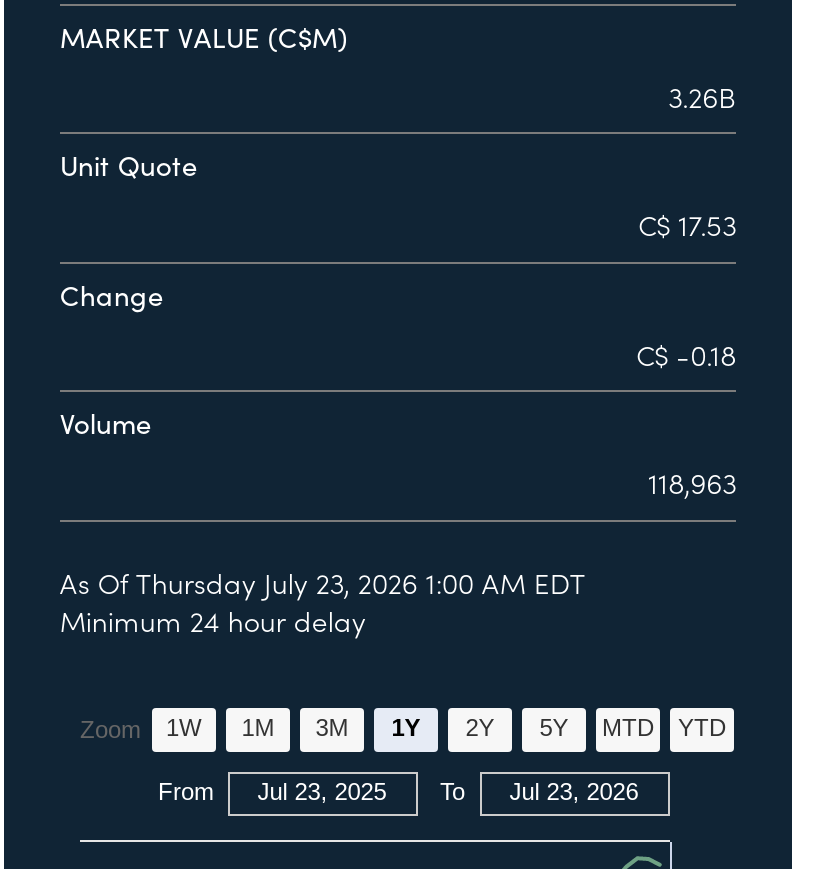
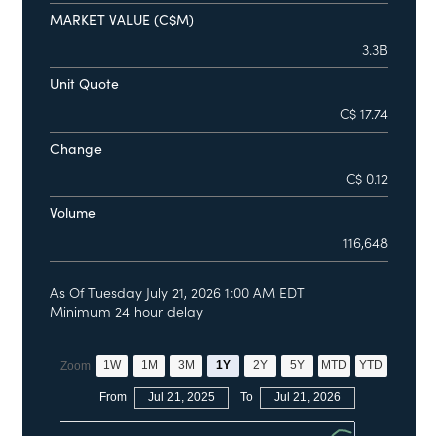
- 3.26B
+ 3.3B

- C$ 17.53
+ C$ 17.74

- C$ -0.18
+ C$ 0.12

- 118,963
+ 116,648

- As Of Thursday July 23, 2026 1:00 AM EDT
+ As Of Tuesday July 21, 2026 1:00 AM EDT

- Jul 23, 2025
+ Jul 21, 2025

- Jul 23, 2026
+ Jul 21, 2026
